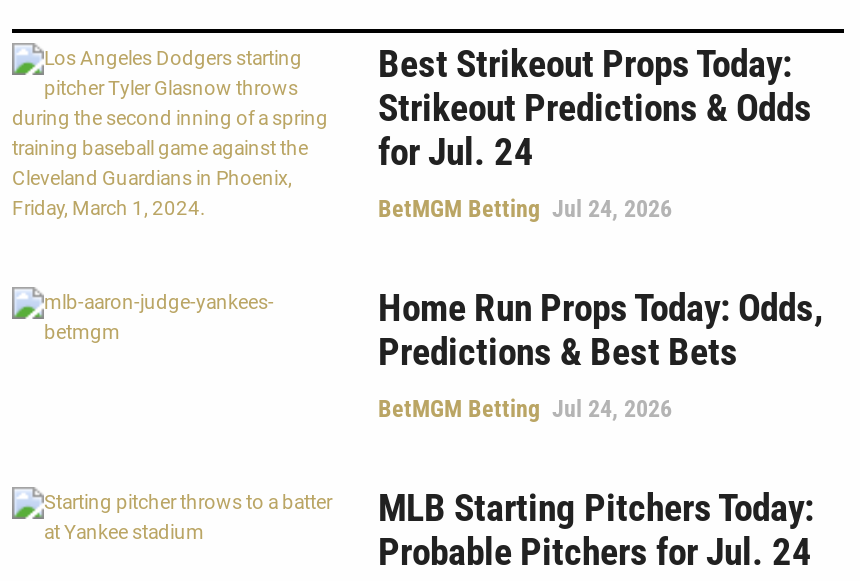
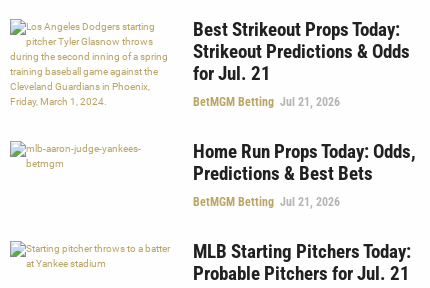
- for Jul. 24
+ for Jul. 21

- BetMGM Betting Jul 24, 2026
+ BetMGM Betting Jul 21, 2026

- BetMGM Betting Jul 24, 2026
+ BetMGM Betting Jul 21, 2026

- Probable Pitchers for Jul. 24
+ Probable Pitchers for Jul. 21
